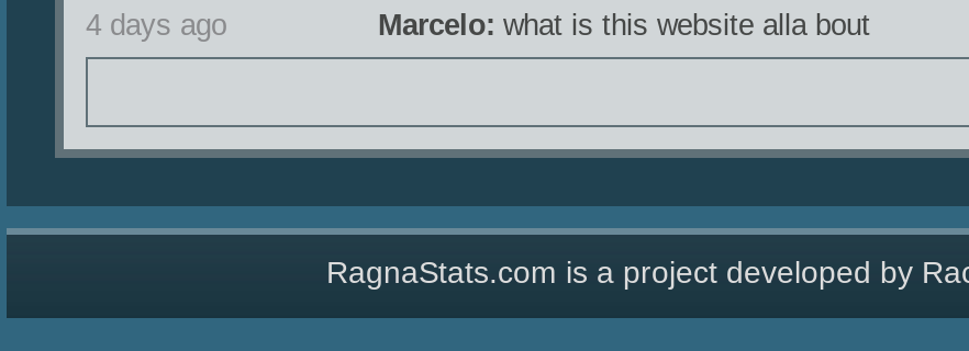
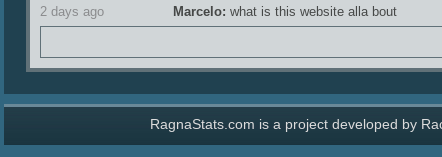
- 4 days ago
+ 2 days ago
